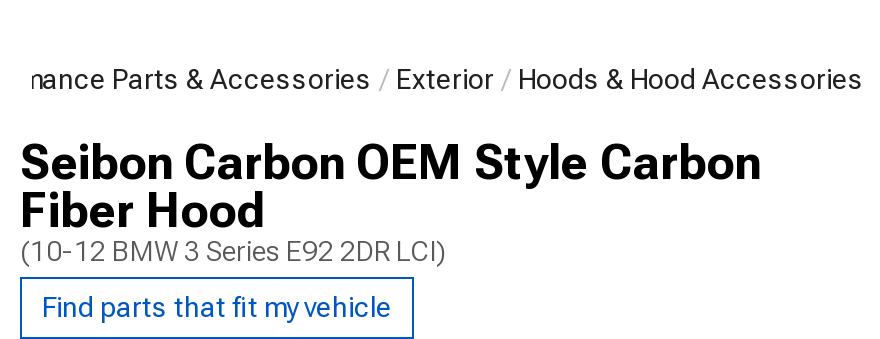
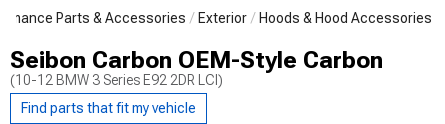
- Seibon Carbon OEM Style Carbon
- Fiber Hood
+ Seibon Carbon OEM-Style Carbon
